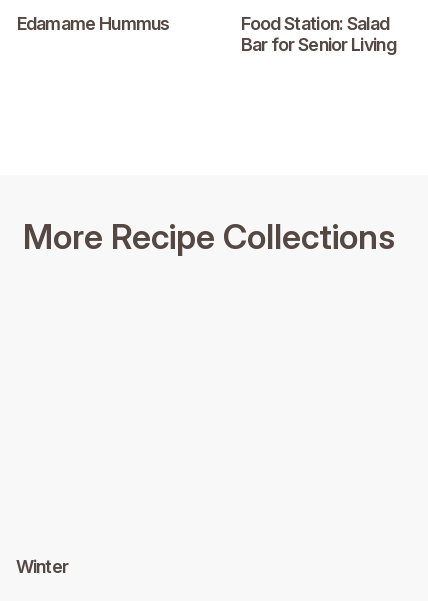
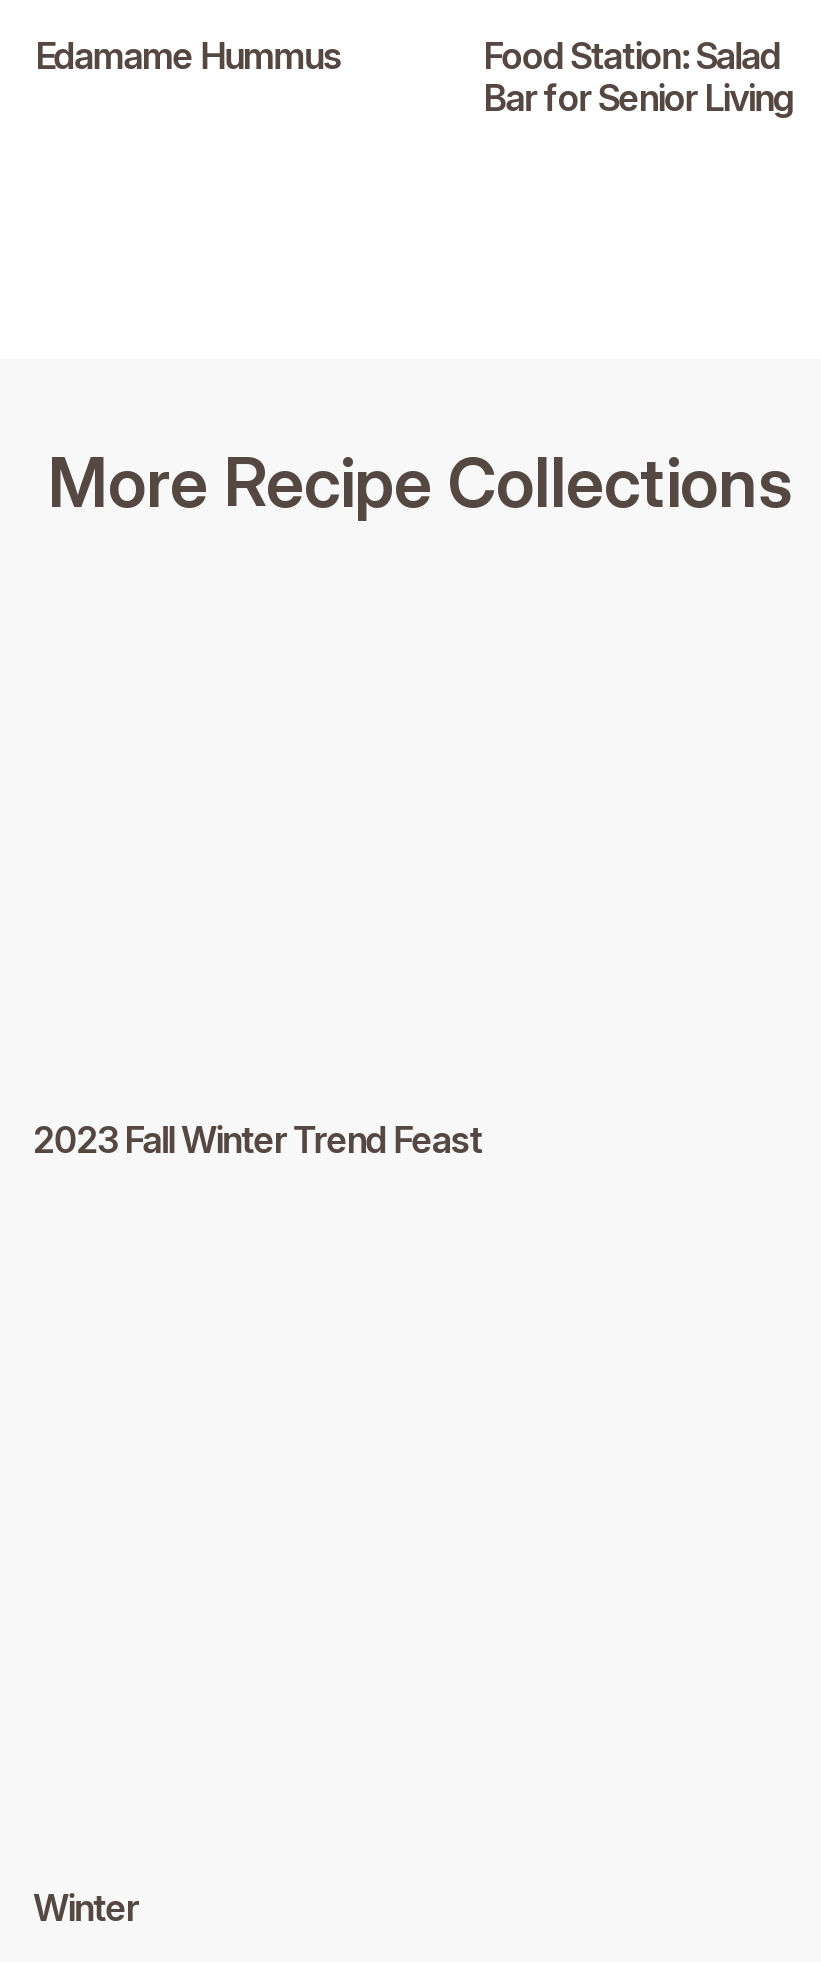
+ 2023 Fall Winter Trend Feast
